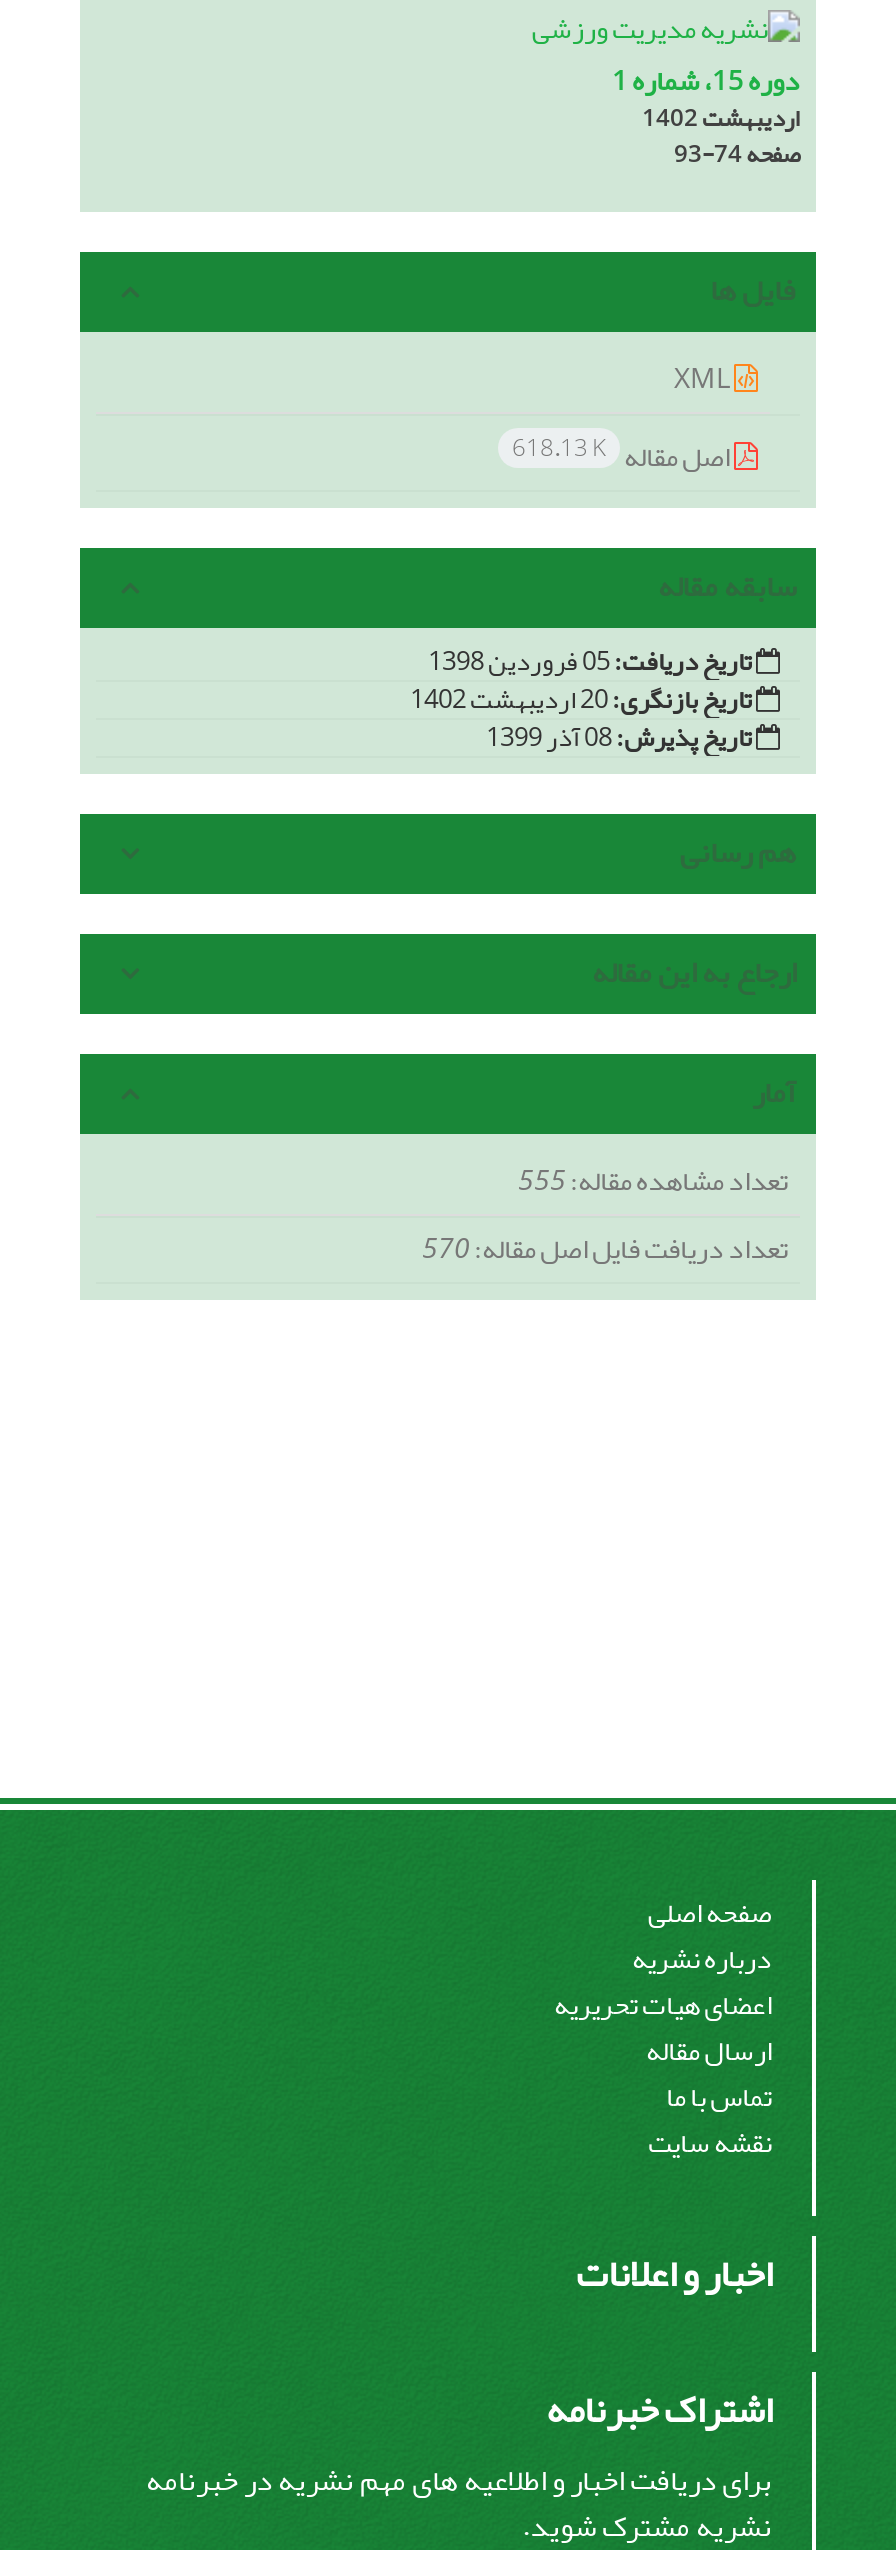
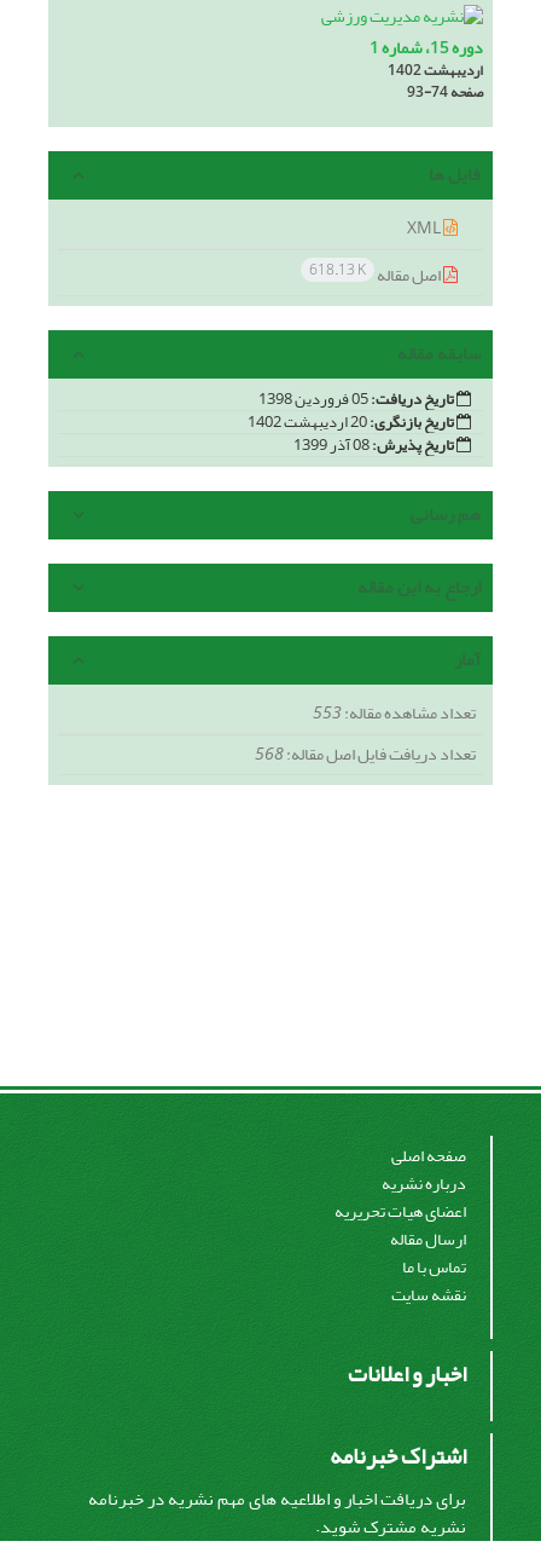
- تعداد مشاهده مقاله:555
+ تعداد مشاهده مقاله:553

- تعداد دریافت فایل اصل مقاله:570
+ تعداد دریافت فایل اصل مقاله:568
